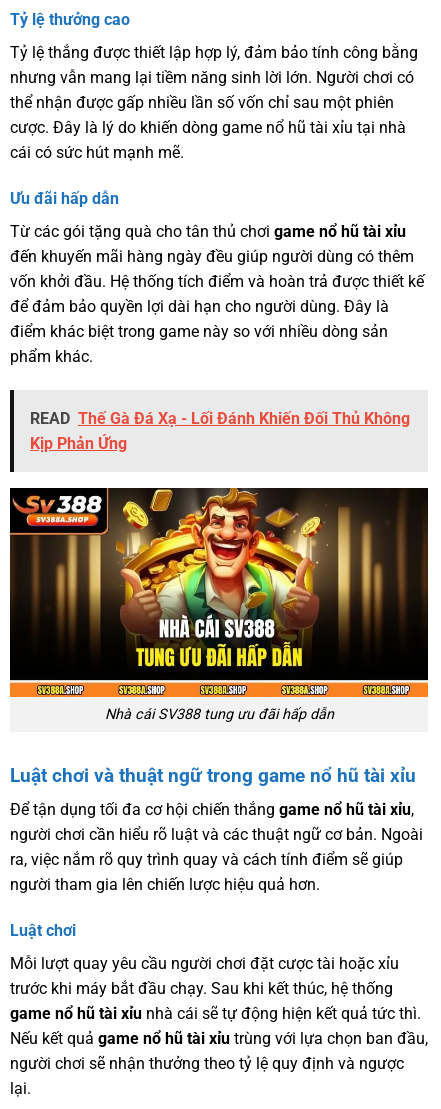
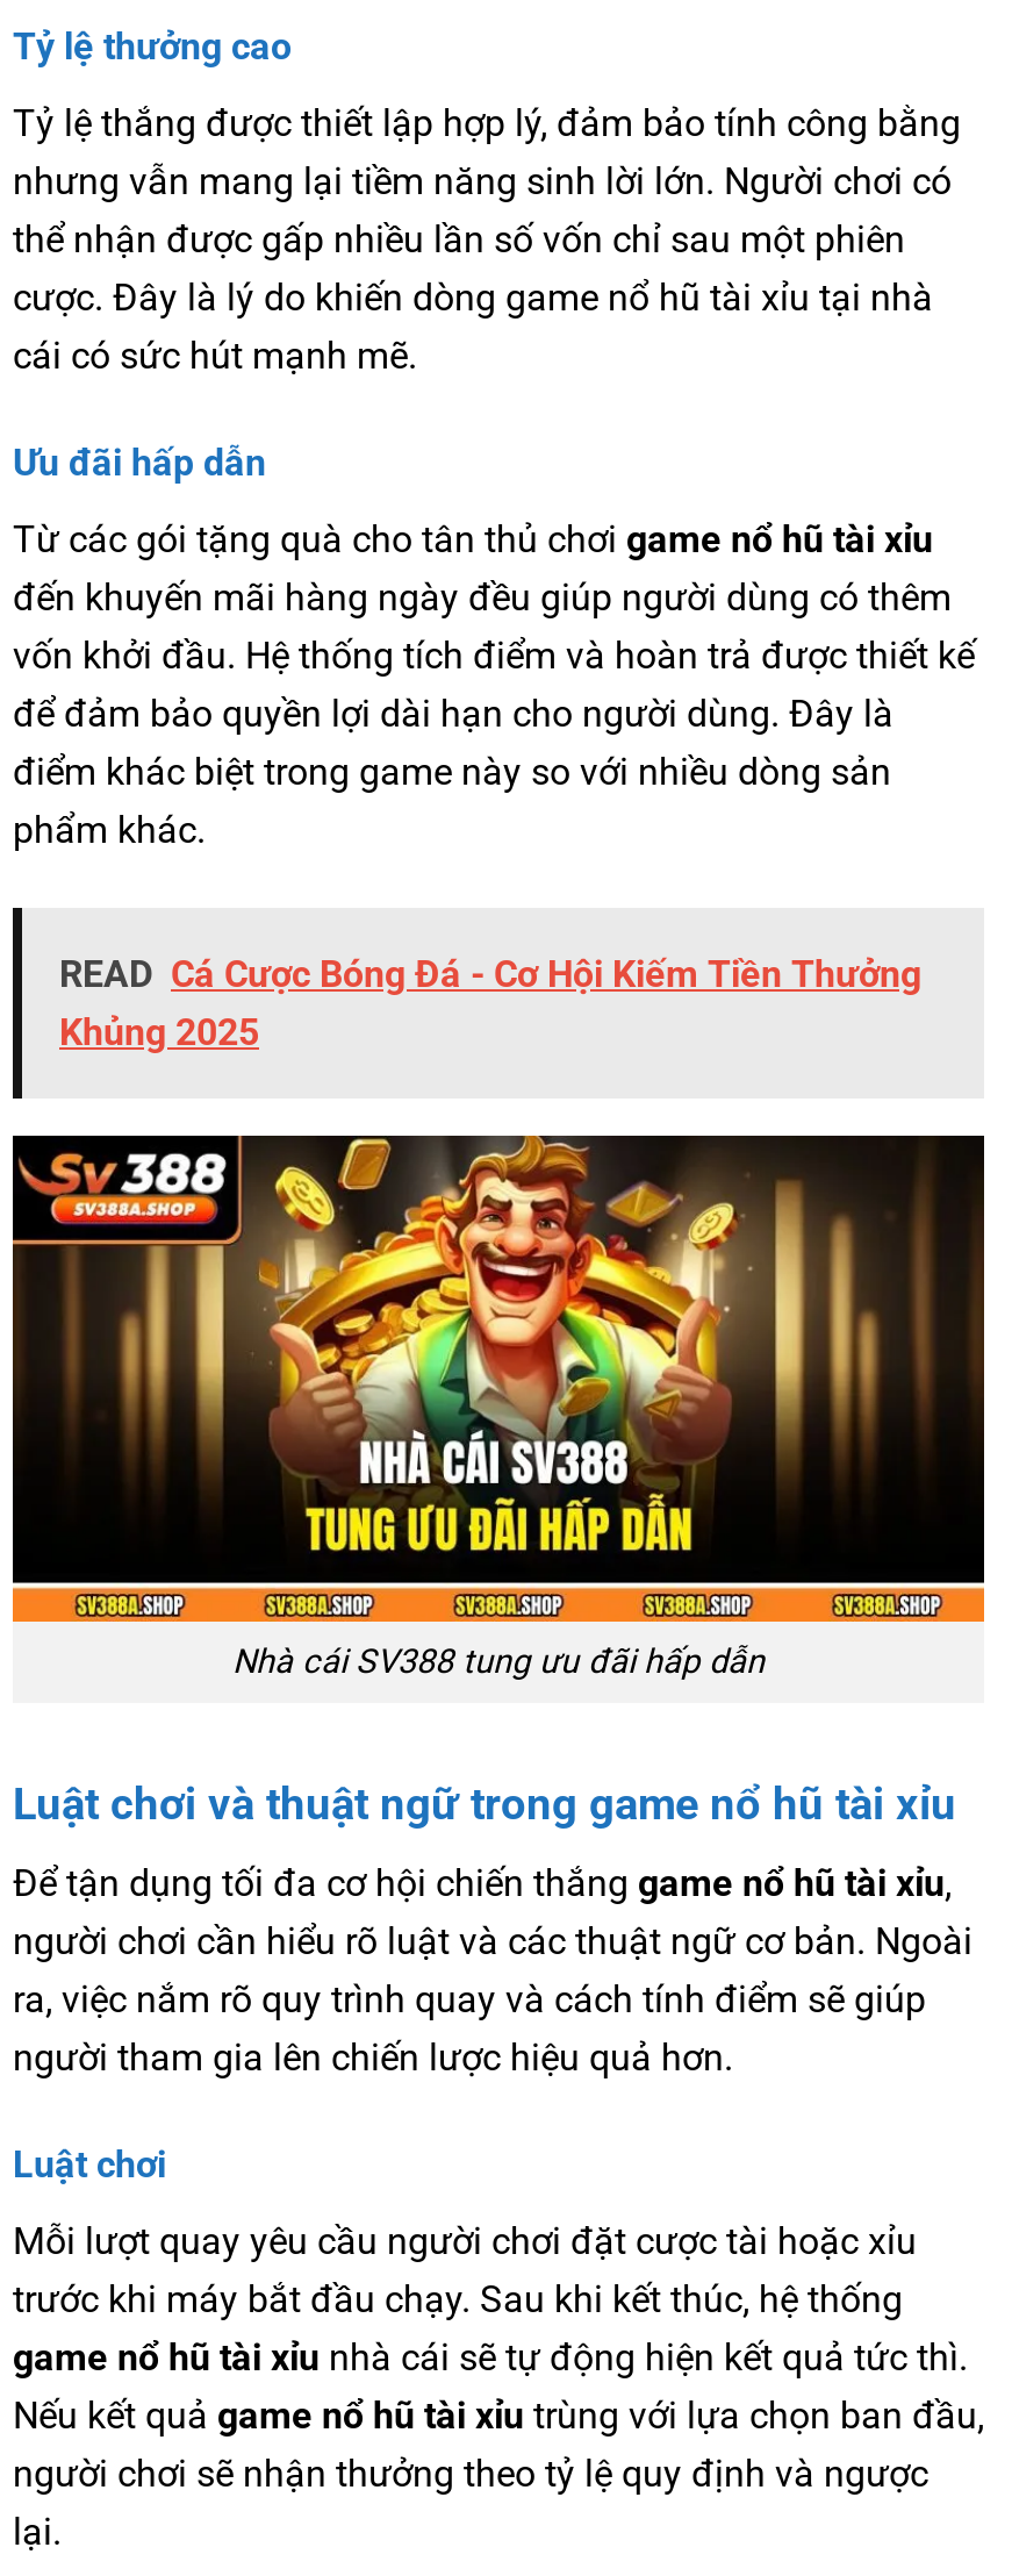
- READ Thế Gà Đá Xạ - Lối Đánh Khiến Đối Thủ Không
- Kịp Phản Ứng
+ READ Cá Cược Bóng Đá - Cơ Hội Kiếm Tiền Thưởng
+ Khủng 2025
